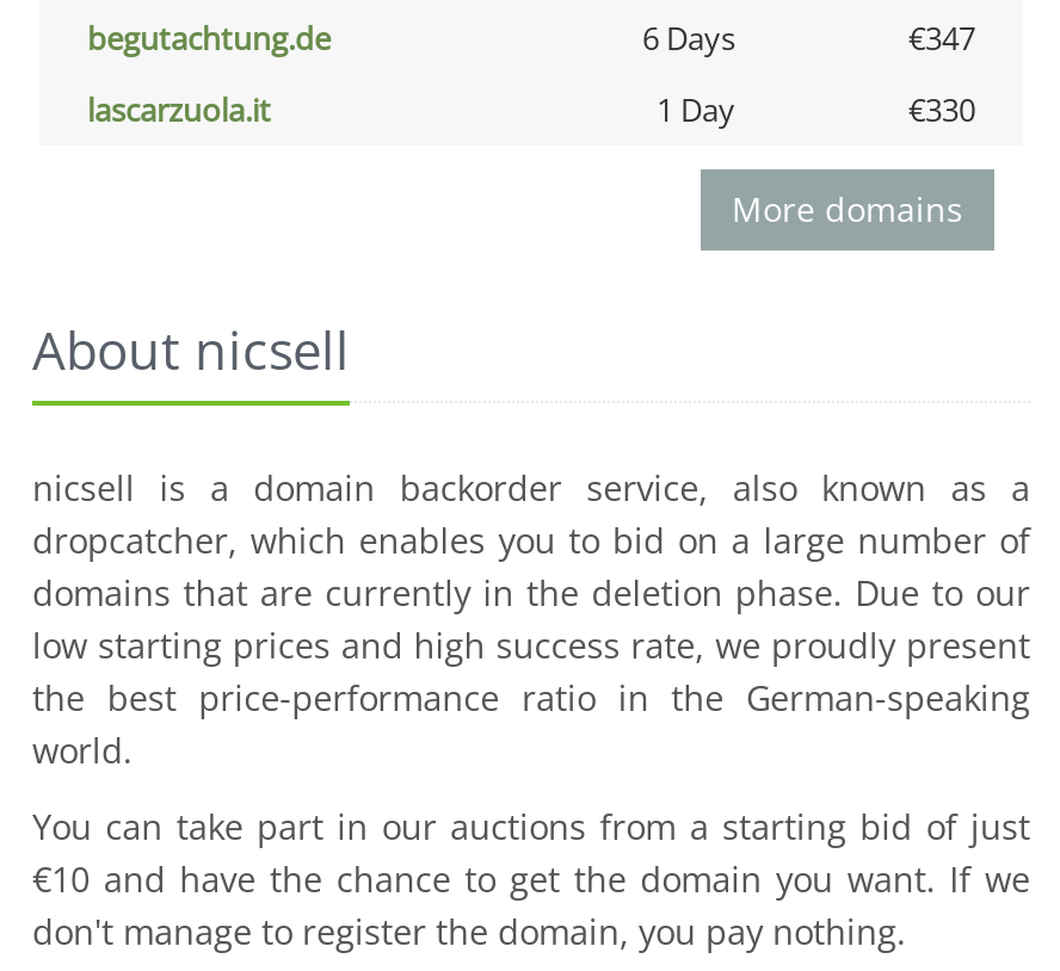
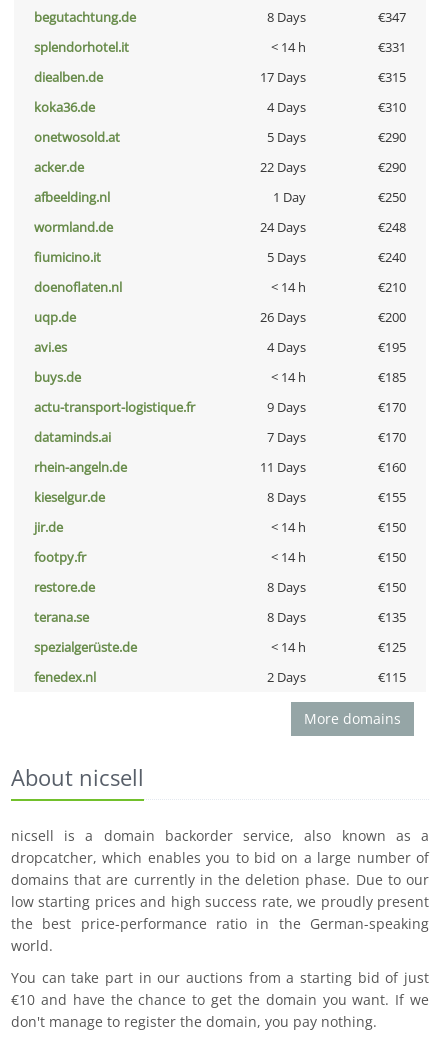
- 6 Days
+ 8 Days

- lascarzuola.it
+ splendorhotel.it
+ < 14 h
+ €331
+ diealben.de
+ 17 Days
+ €315
+ koka36.de
+ 4 Days
+ €310
+ onetwosold.at
+ 5 Days
+ €290
+ acker.de
+ 22 Days
+ €290
+ afbeelding.nl

- €330
+ €250
+ wormland.de
+ 24 Days
+ €248
+ fiumicino.it
+ 5 Days
+ €240
+ doenoflaten.nl
+ < 14 h
+ €210
+ uqp.de
+ 26 Days
+ €200
+ avi.es
+ 4 Days
+ €195
+ buys.de
+ < 14 h
+ €185
+ actu-transport-logistique.fr
+ 9 Days
+ €170
+ dataminds.ai
+ 7 Days
+ €170
+ rhein-angeln.de
+ 11 Days
+ €160
+ kieselgur.de
+ 8 Days
+ €155
+ jir.de
+ < 14 h
+ €150
+ footpy.fr
+ < 14 h
+ €150
+ restore.de
+ 8 Days
+ €150
+ terana.se
+ 8 Days
+ €135
+ spezialgerüste.de
+ < 14 h
+ €125
+ fenedex.nl
+ 2 Days
+ €115
